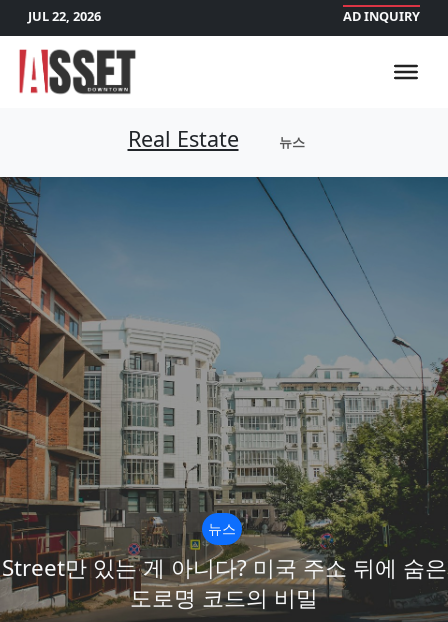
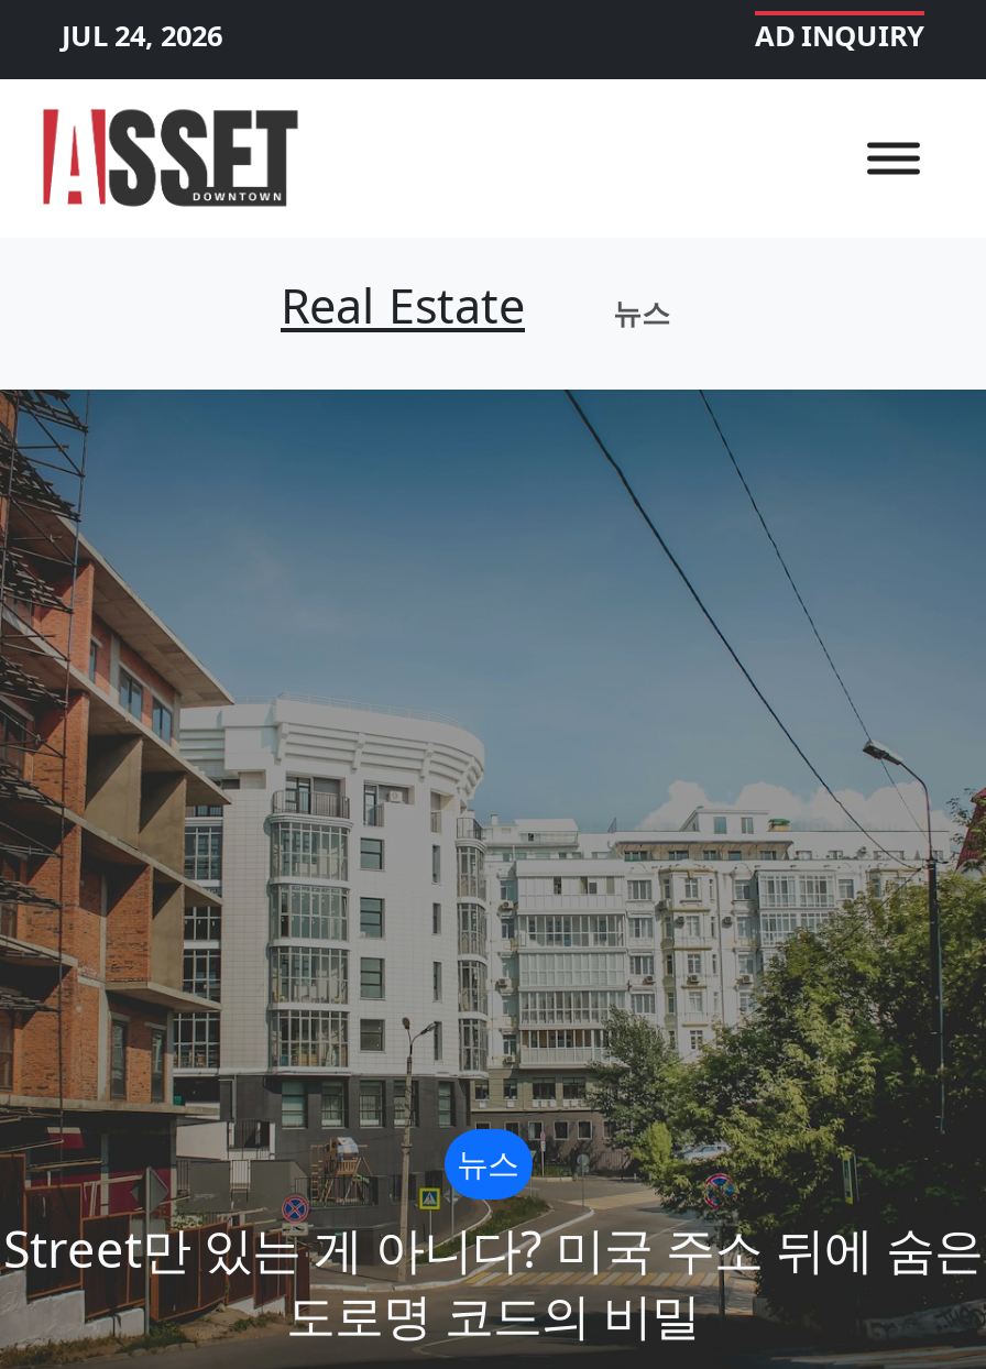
- JUL 22, 2026
+ JUL 24, 2026
